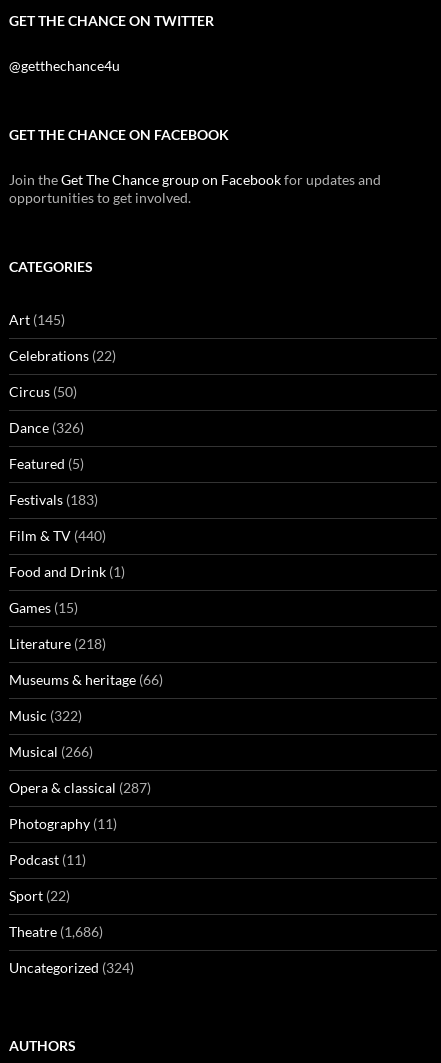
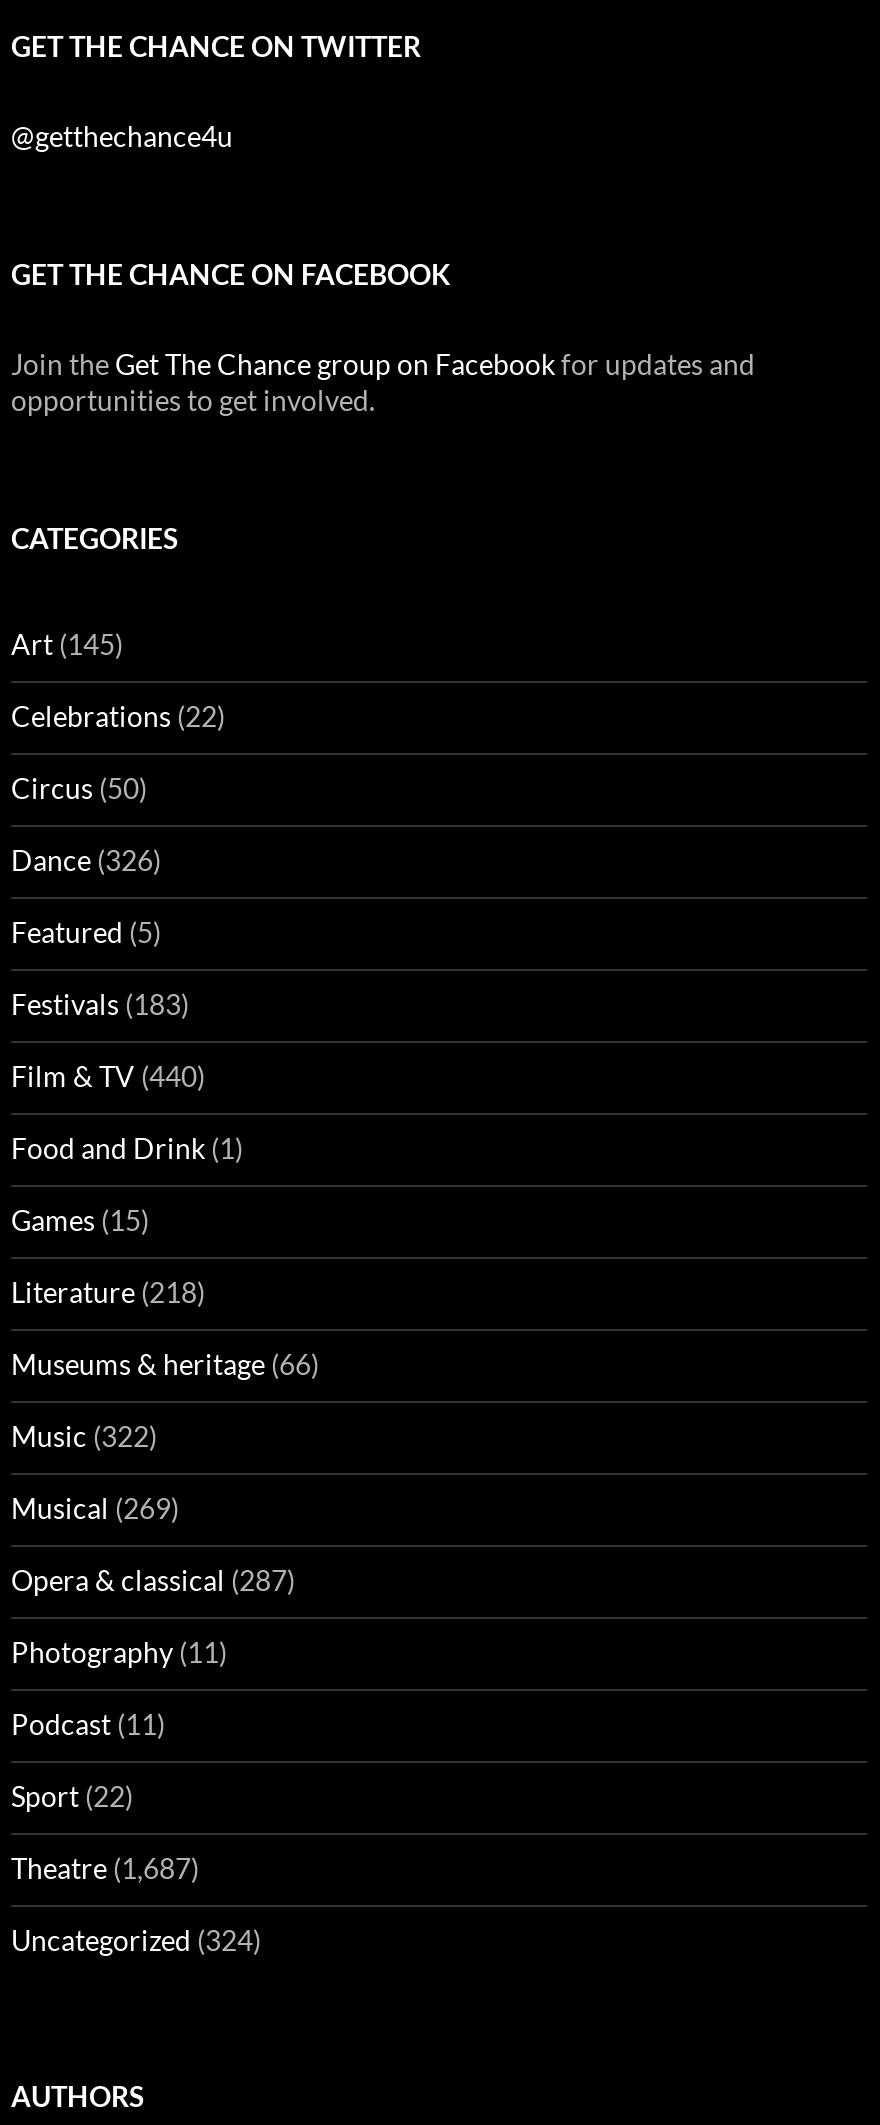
- Musical (266)
+ Musical (269)

- Theatre (1,686)
+ Theatre (1,687)
